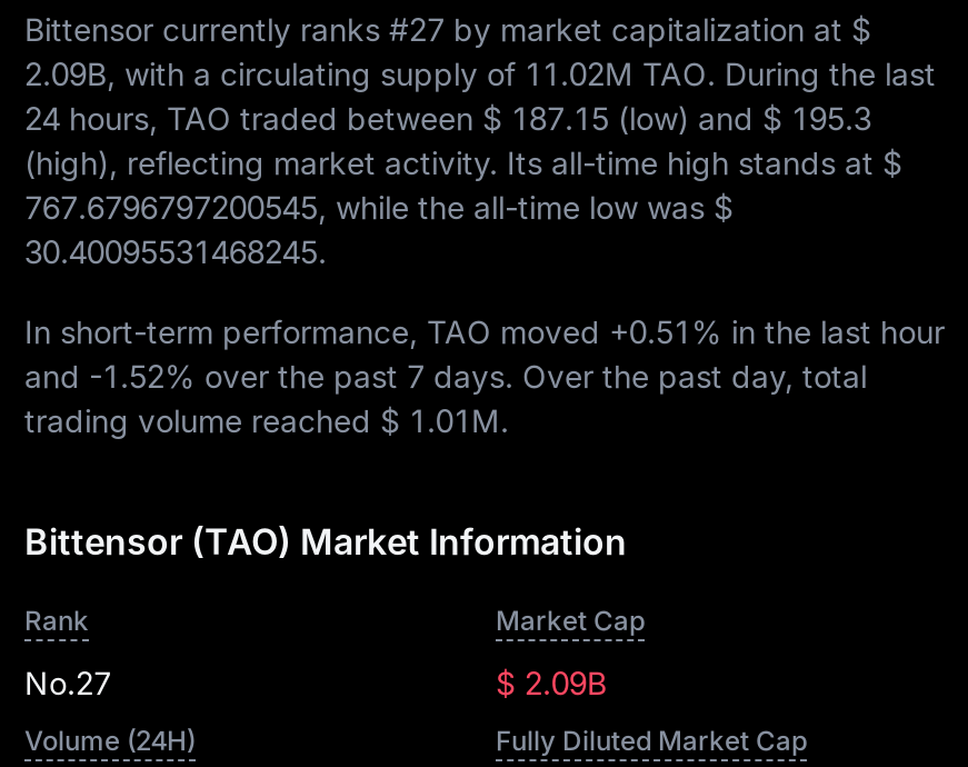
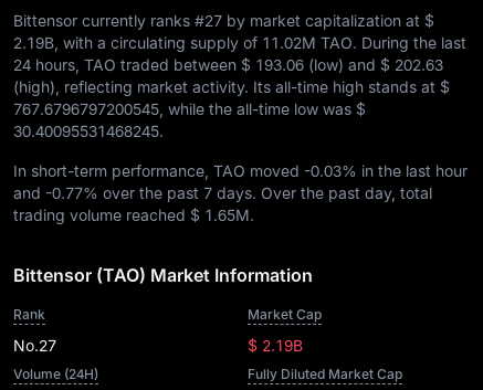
- 2.09B, with a circulating supply of 11.02M TAO. During the last
+ 2.19B, with a circulating supply of 11.02M TAO. During the last

- 24 hours, TAO traded between $ 187.15 (low) and $ 195.3
+ 24 hours, TAO traded between $ 193.06 (low) and $ 202.63

- In short-term performance, TAO moved +0.51% in the last hour
+ In short-term performance, TAO moved -0.03% in the last hour

- and -1.52% over the past 7 days. Over the past day, total
+ and -0.77% over the past 7 days. Over the past day, total

- trading volume reached $ 1.01M.
+ trading volume reached $ 1.65M.

- $ 2.09B
+ $ 2.19B
